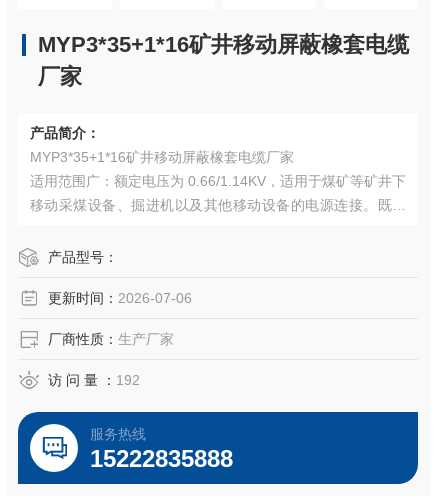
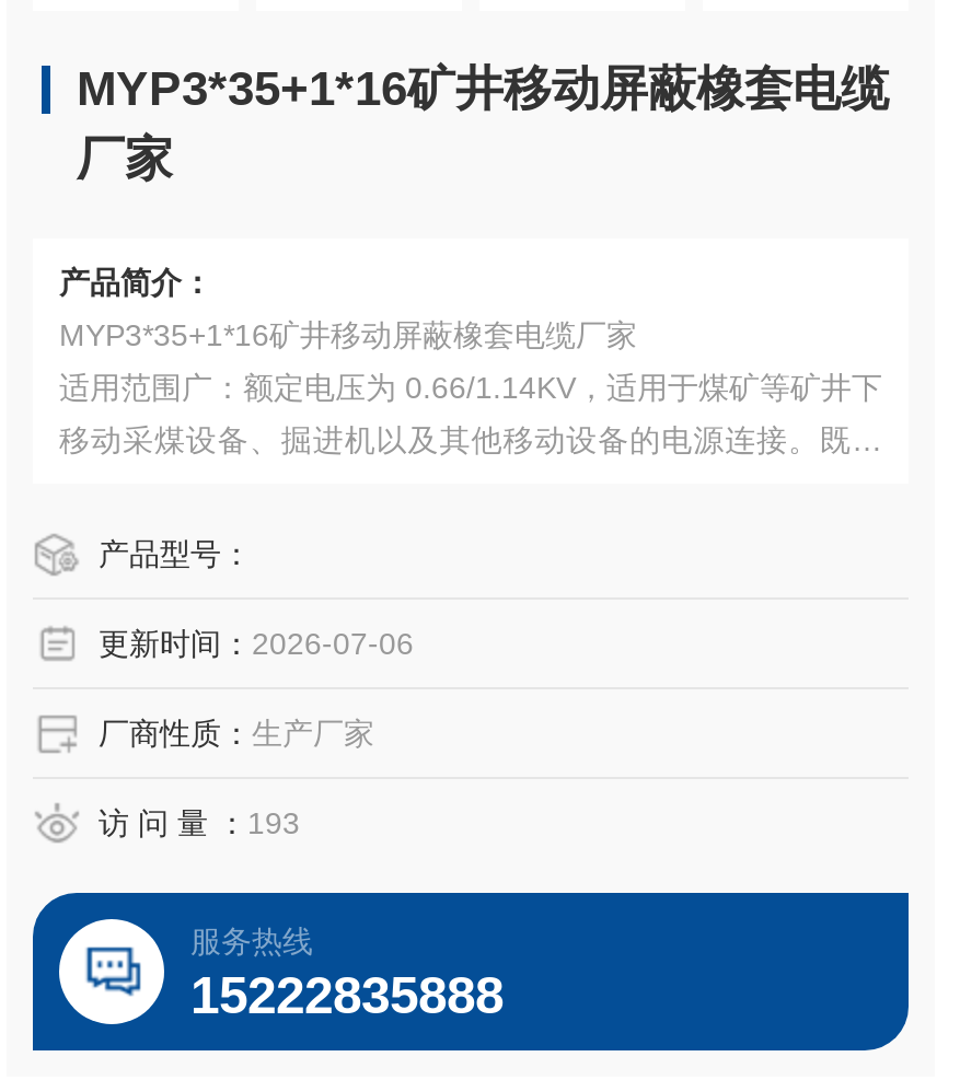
- 访 问 量 ：192
+ 访 问 量 ：193
